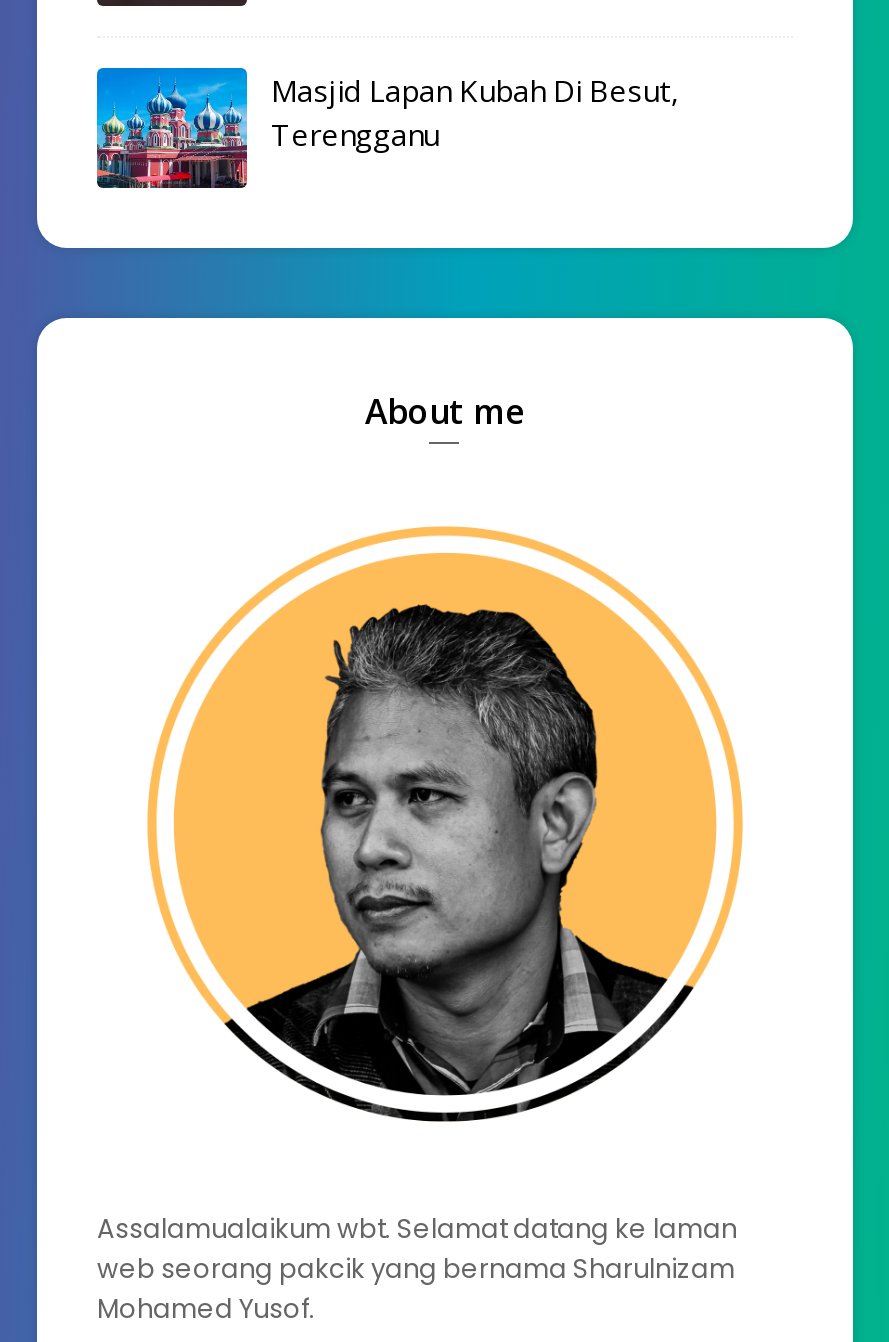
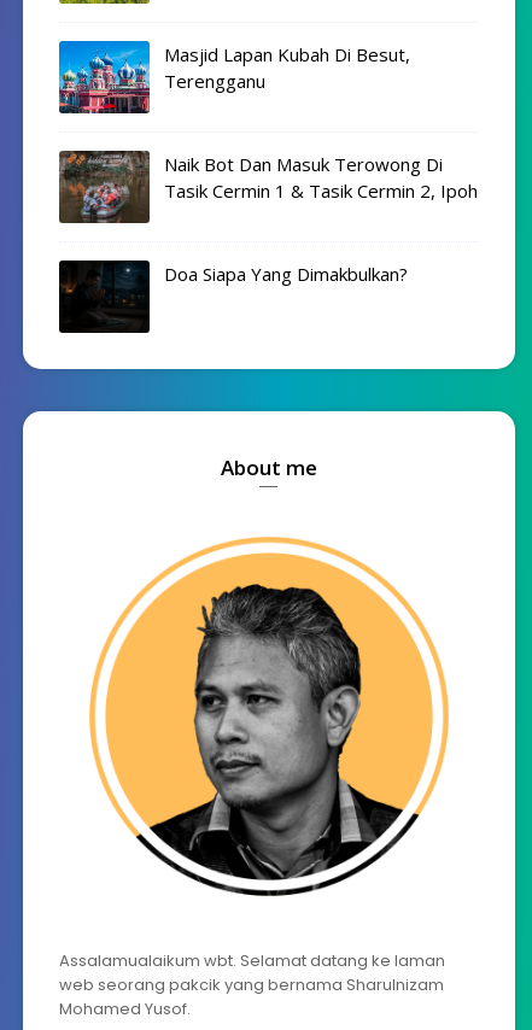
+ [image]

+ [image]
+ Naik Bot Dan Masuk Terowong Di
+ Tasik Cermin 1 & Tasik Cermin 2, Ipoh
+ Doa Siapa Yang Dimakbulkan?
